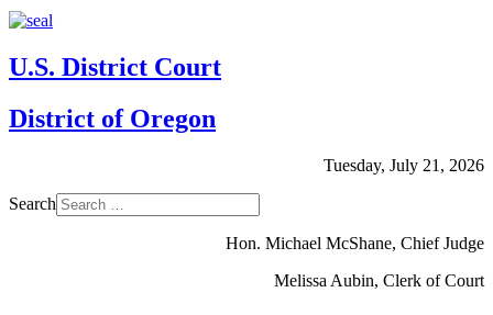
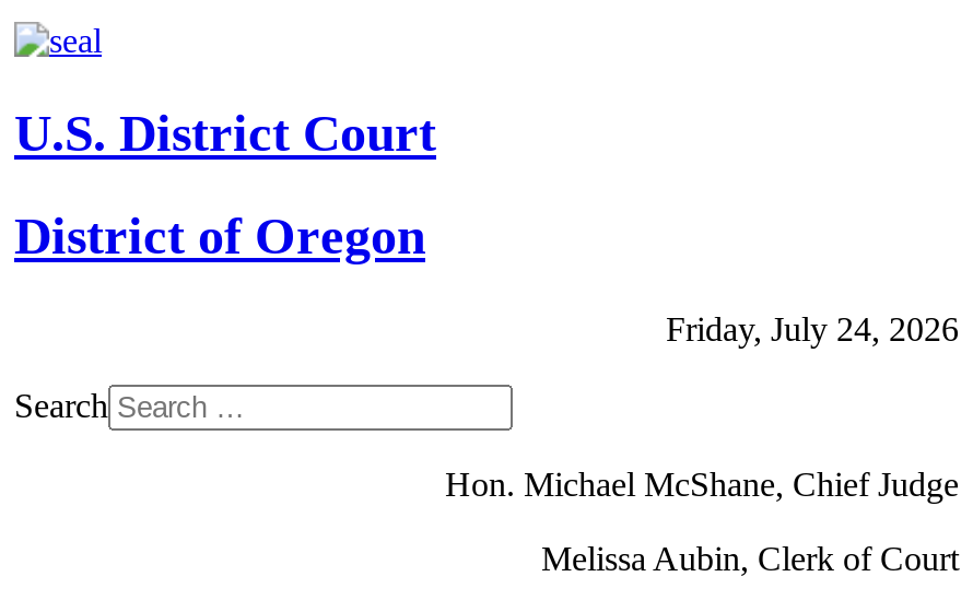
- Tuesday, July 21, 2026
+ Friday, July 24, 2026
